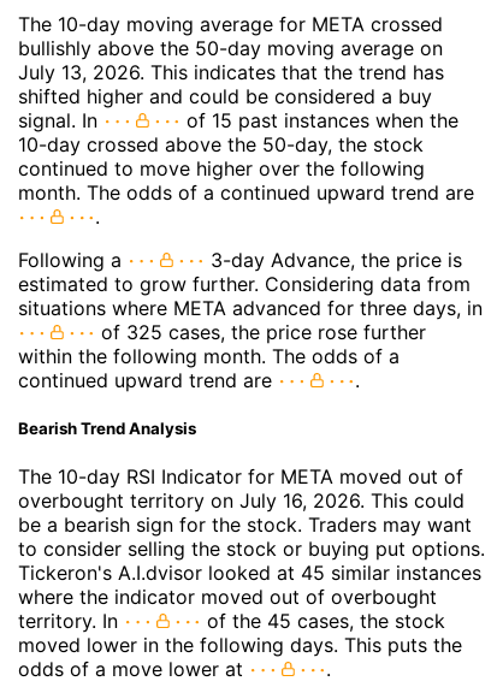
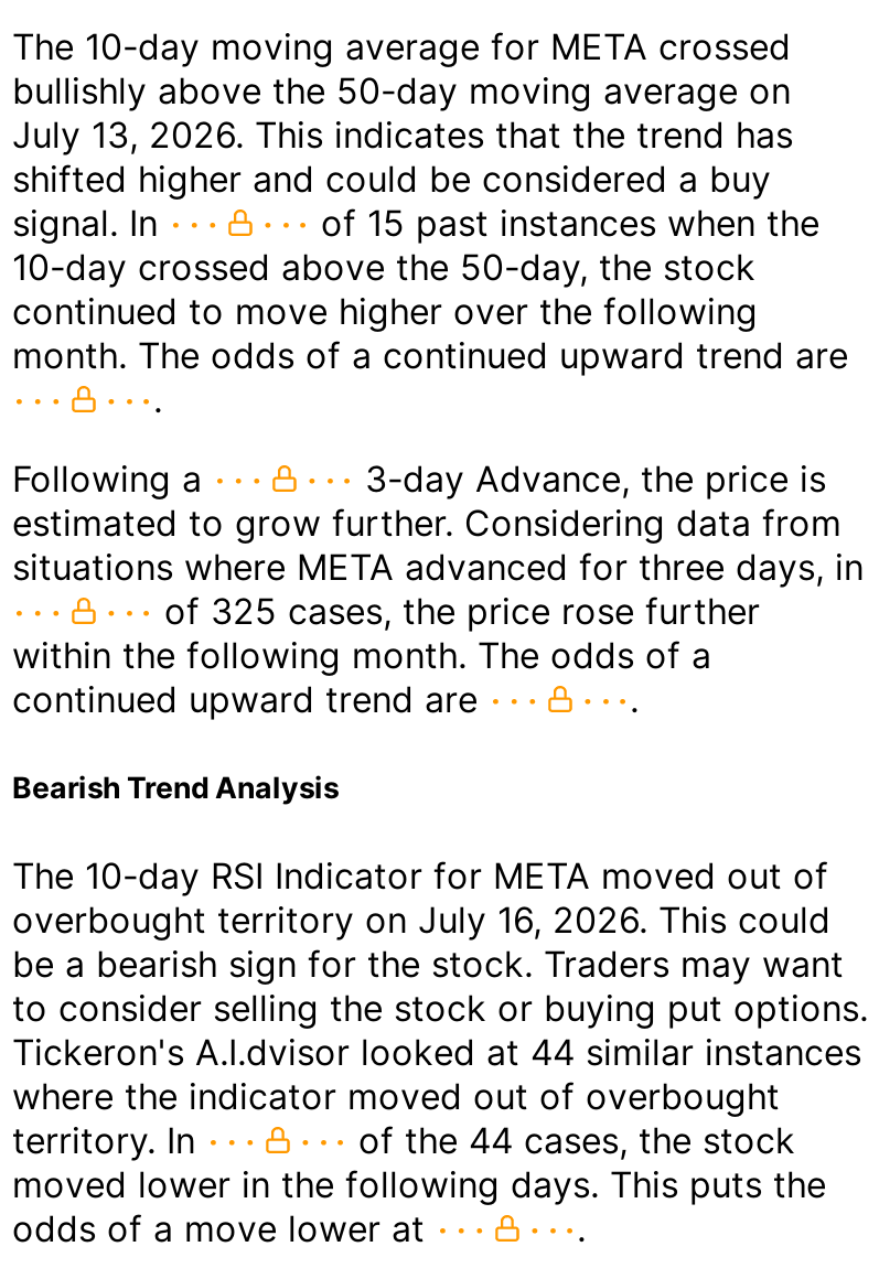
- Tickeron's A.I.dvisor looked at 45 similar instances
+ Tickeron's A.I.dvisor looked at 44 similar instances

- of the 45 cases, the stock
+ of the 44 cases, the stock
